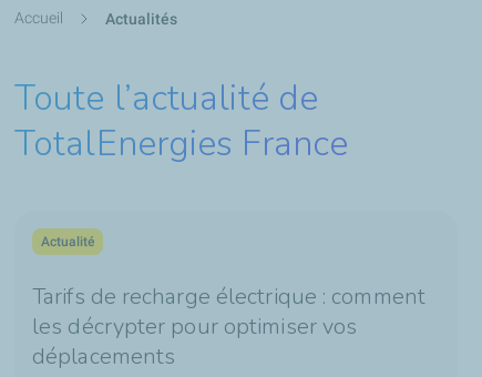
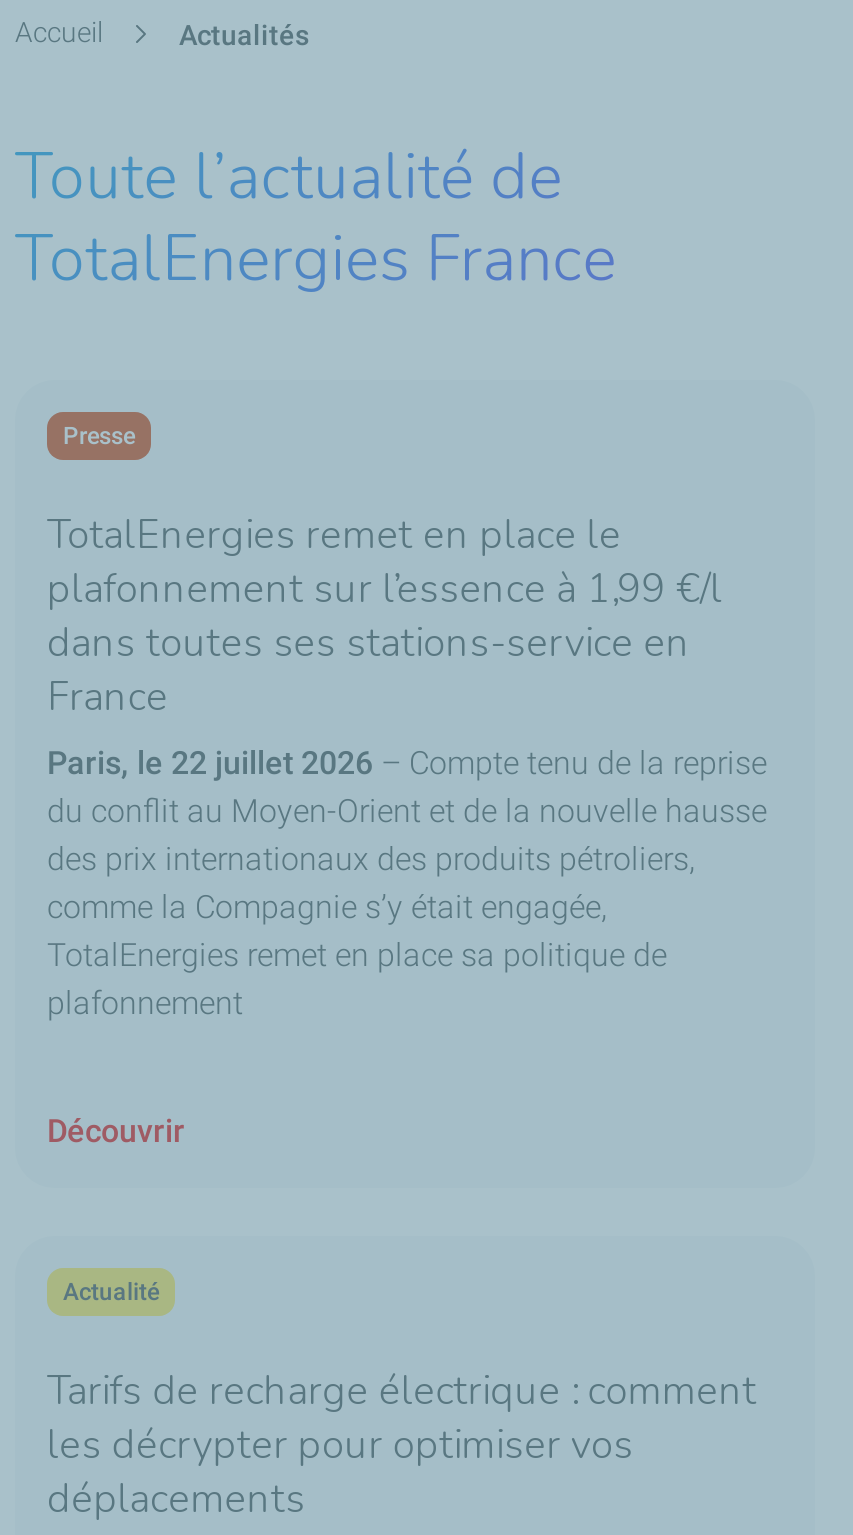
+ Presse
+ TotalEnergies remet en place le
+ plafonnement sur l’essence à 1,99 €/l
+ dans toutes ses stations-service en
+ France
+ Paris, le 22 juillet 2026 – Compte tenu de la reprise
+ du conflit au Moyen-Orient et de la nouvelle hausse
+ des prix internationaux des produits pétroliers,
+ comme la Compagnie s’y était engagée,
+ TotalEnergies remet en place sa politique de
+ plafonnement
+ Découvrir
